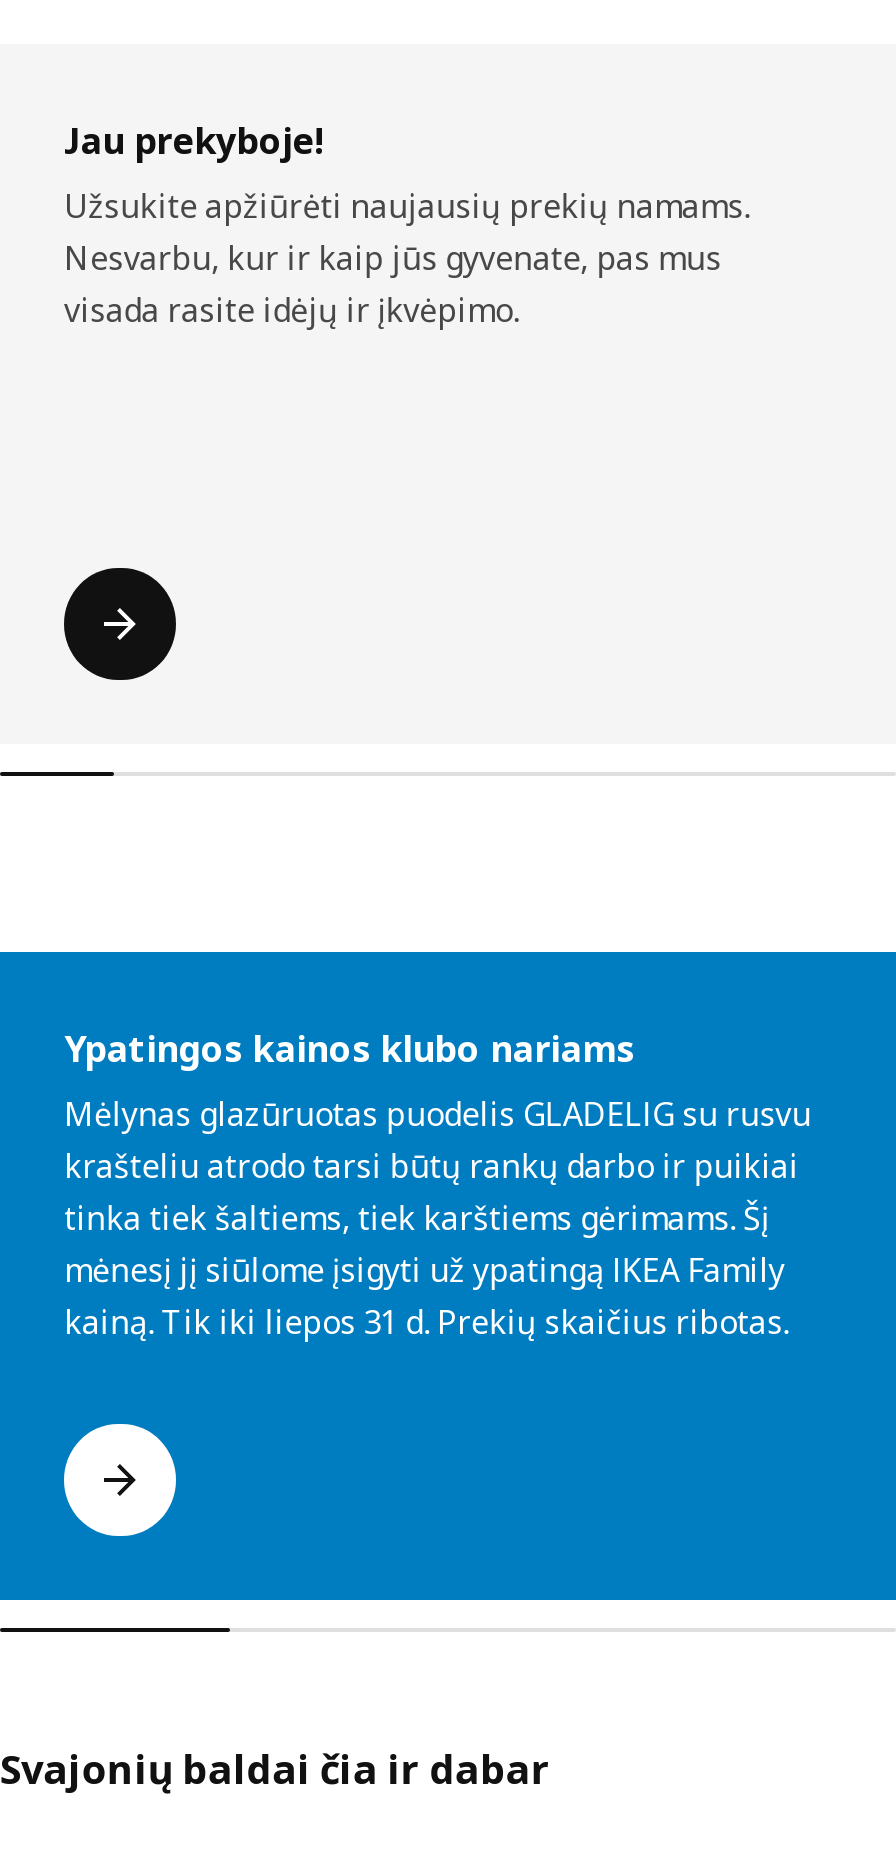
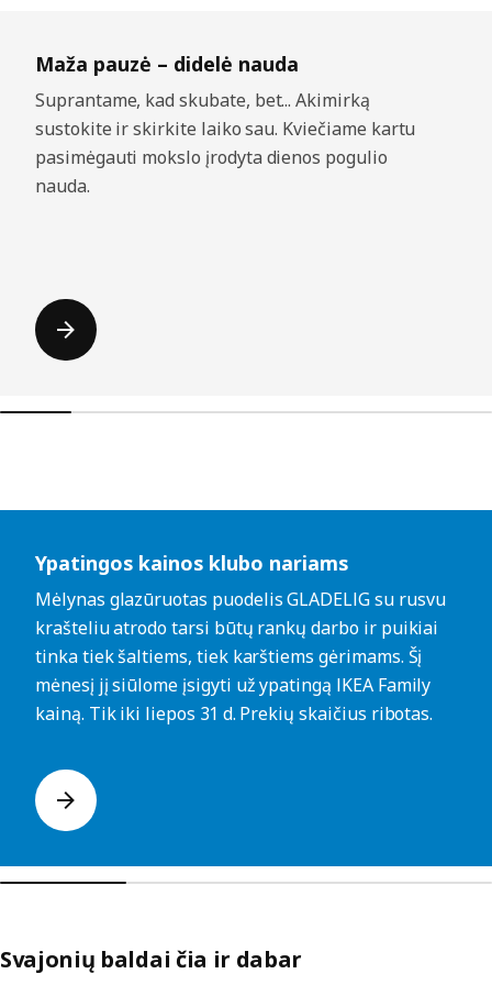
- Jau prekyboje!
- Užsukite apžiūrėti naujausių prekių namams.
- Nesvarbu, kur ir kaip jūs gyvenate, pas mus
- visada rasite idėjų ir įkvėpimo.
+ Maža pauzė – didelė nauda
+ Suprantame, kad skubate, bet... Akimirką
+ sustokite ir skirkite laiko sau. Kviečiame kartu
+ pasimėgauti mokslo įrodyta dienos pogulio
+ nauda.
